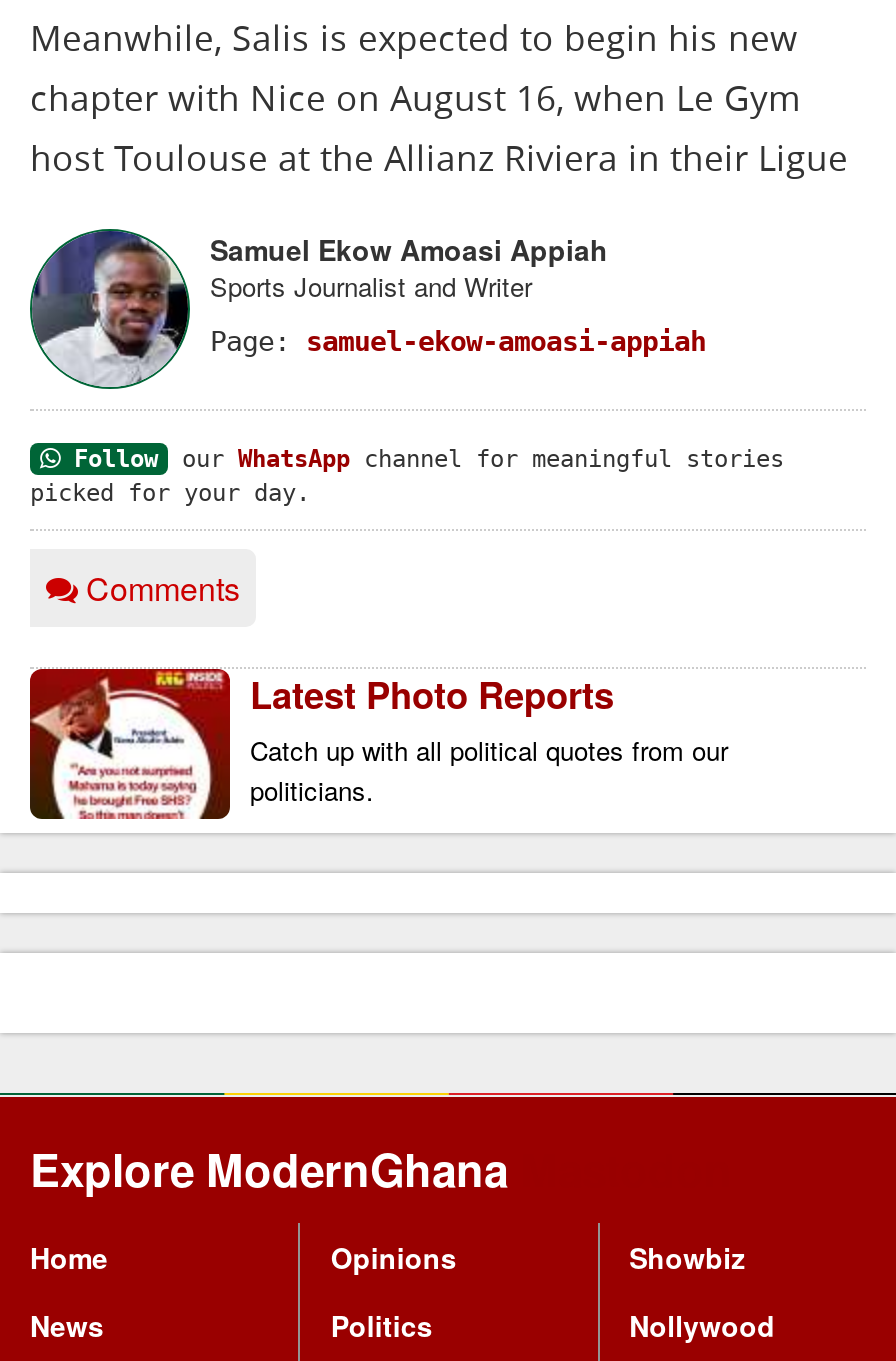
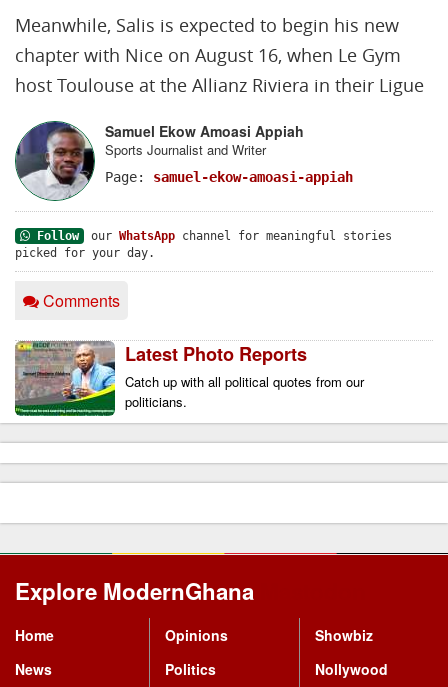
- [image]
+ [image]
